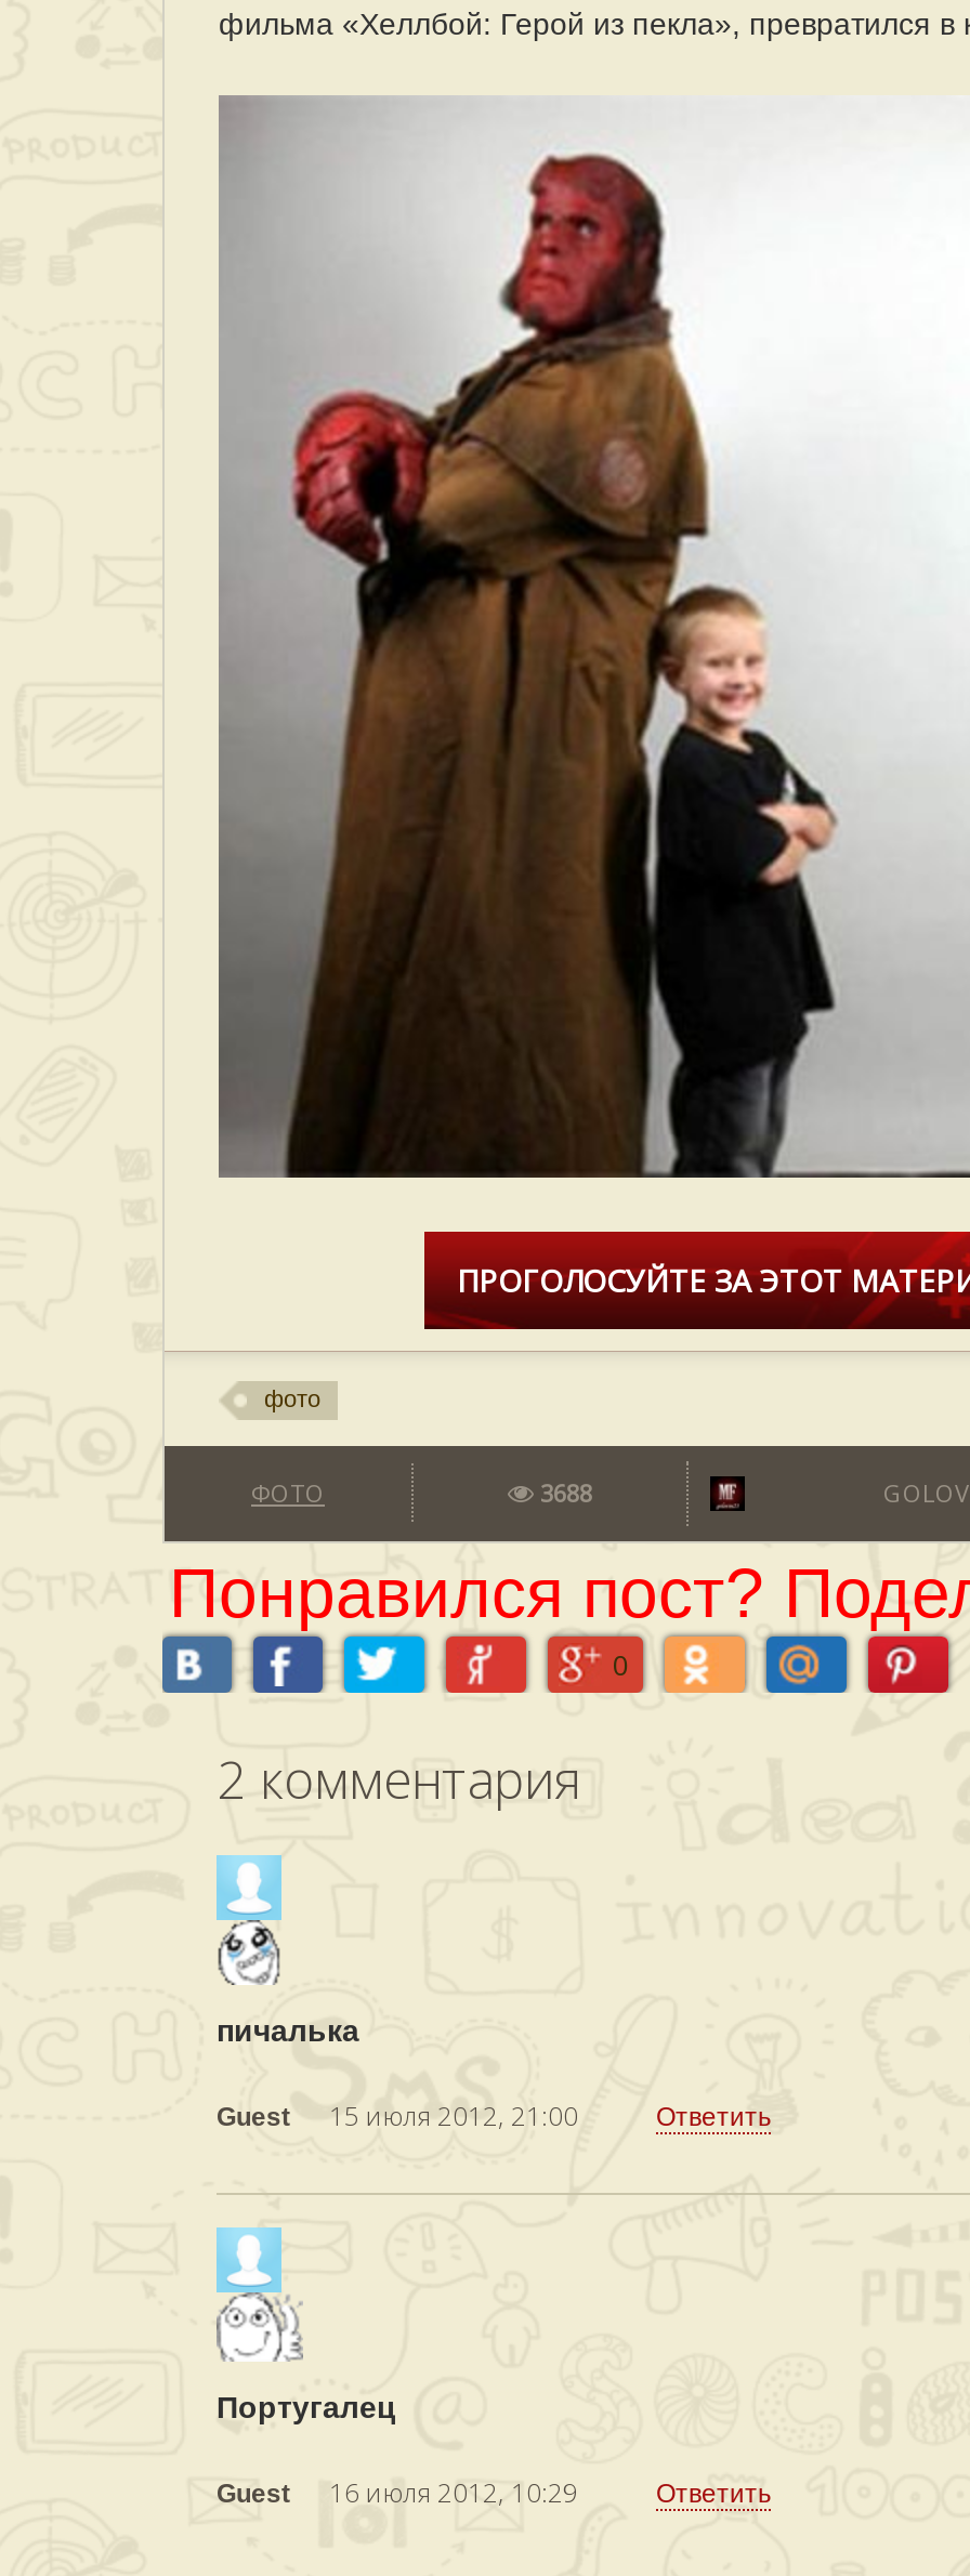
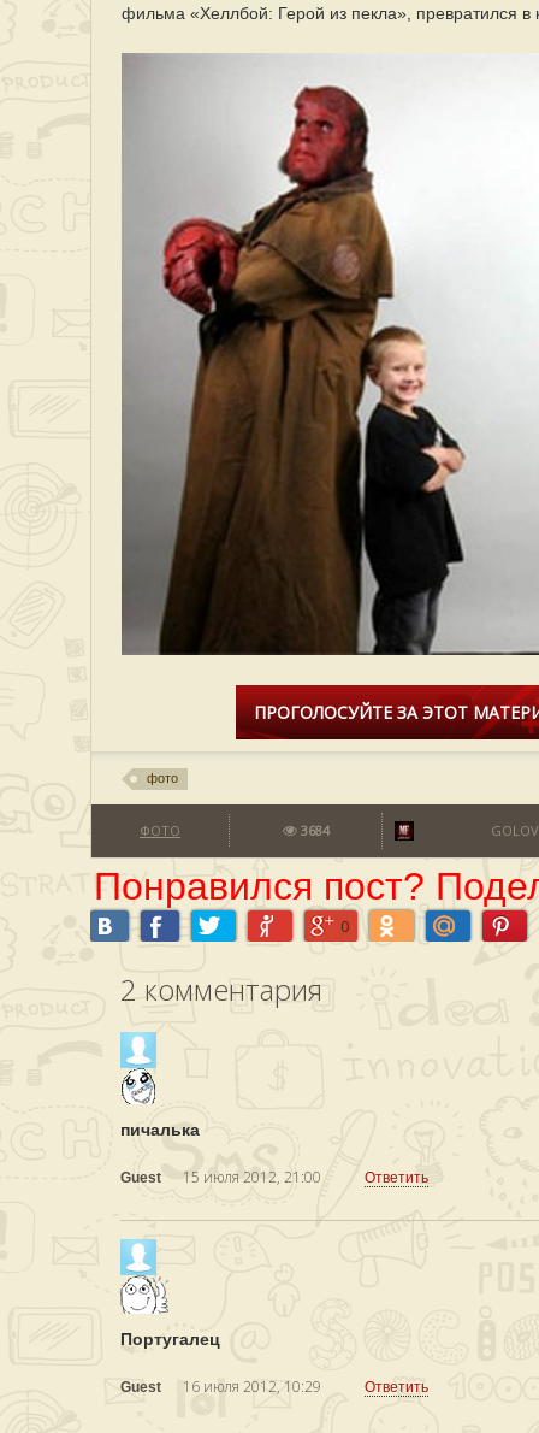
- 3688
+ 3684
